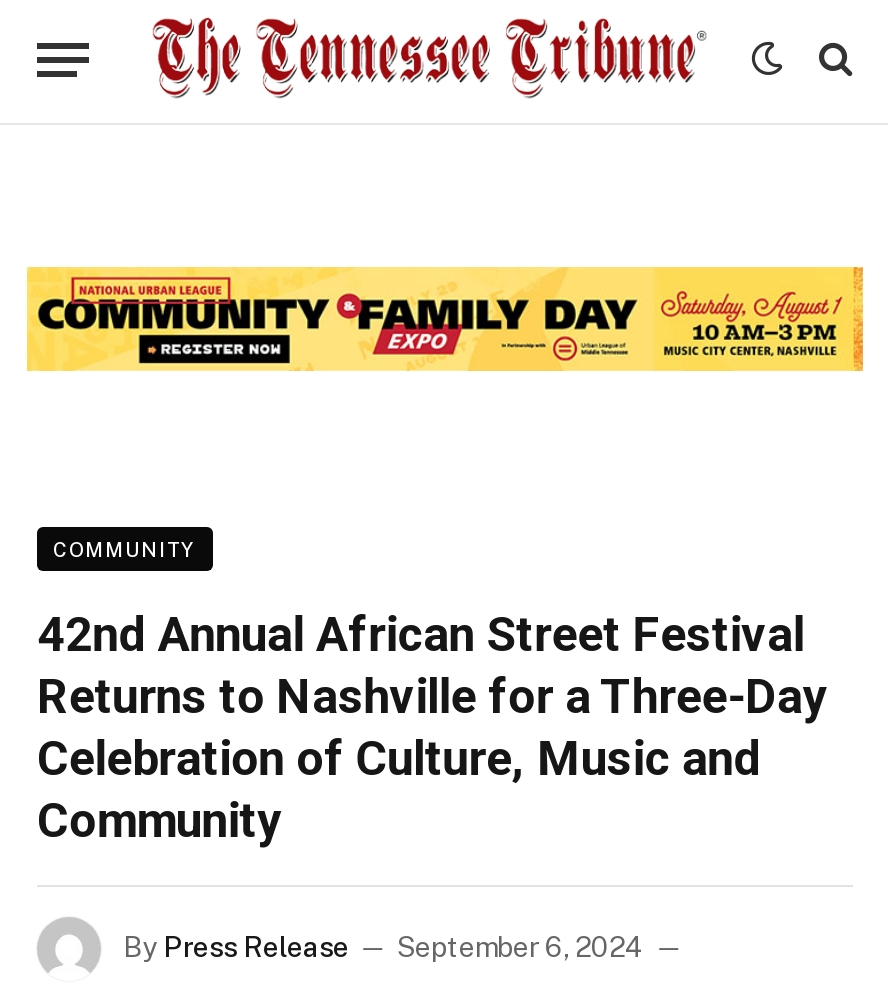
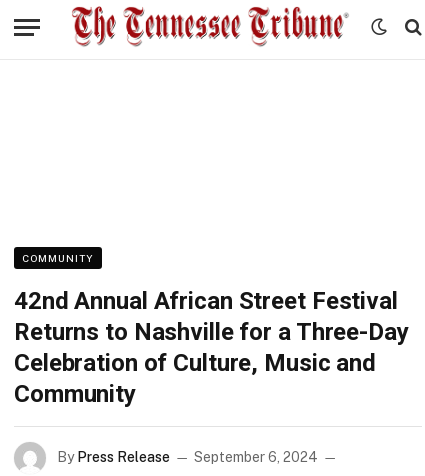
- [image]
